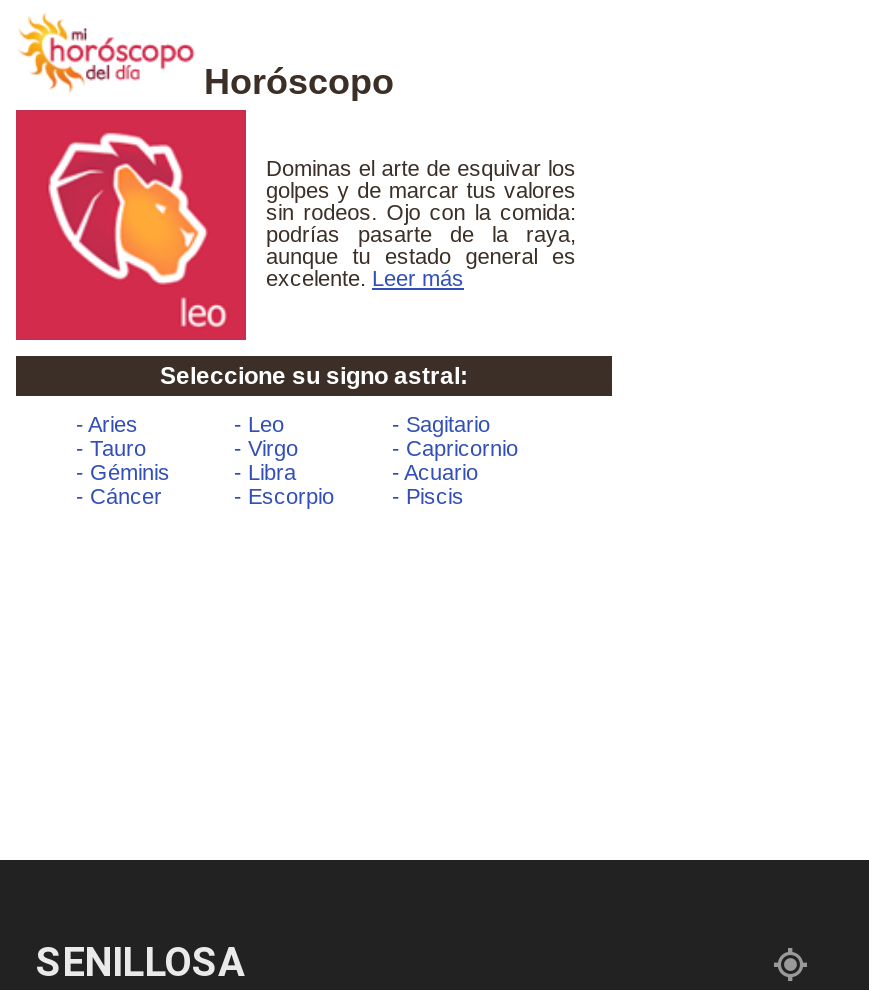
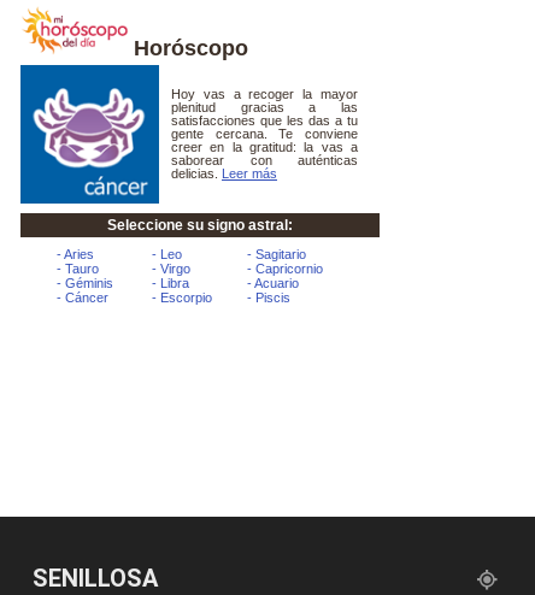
- [image]
+ [image]

- [image]
+ [image]
